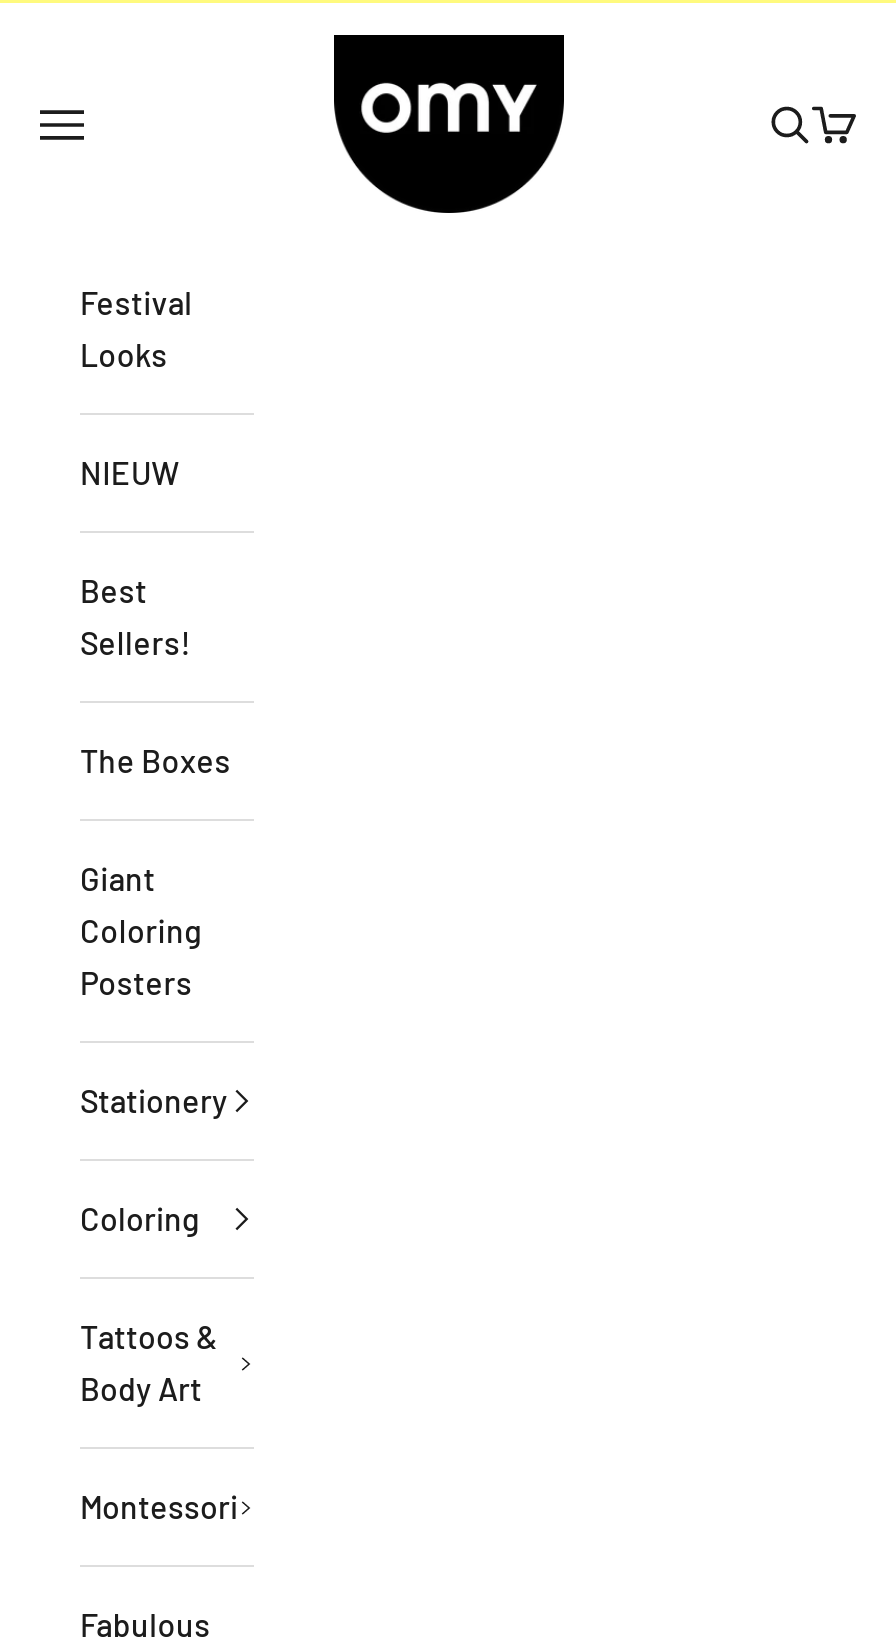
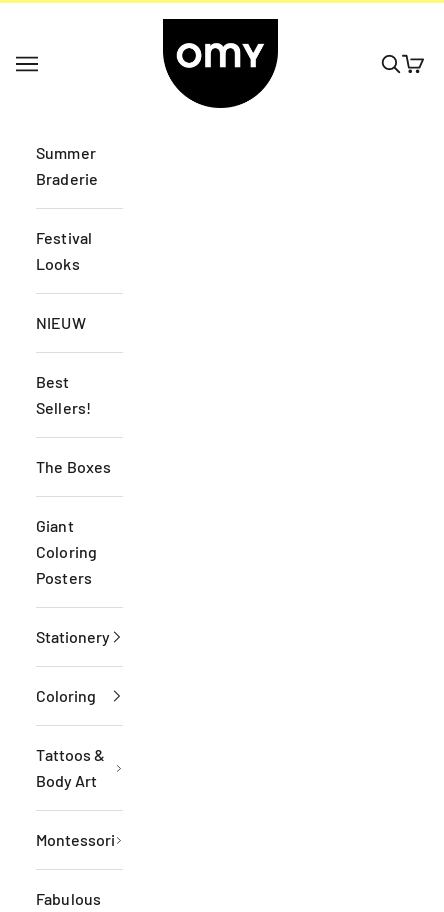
+ Summer
+ Braderie
